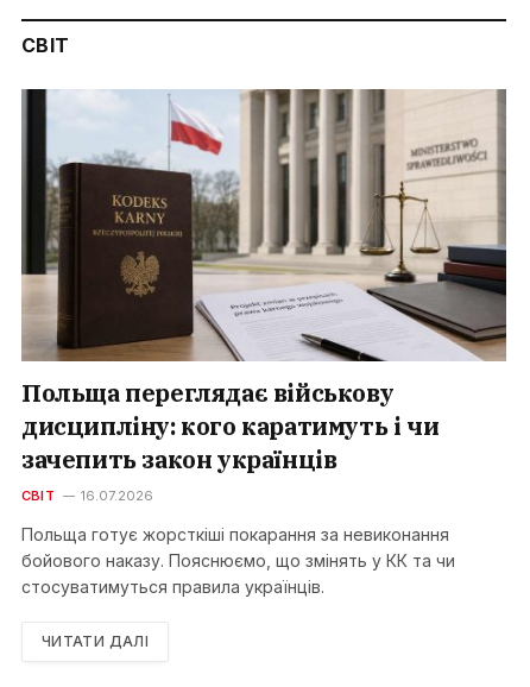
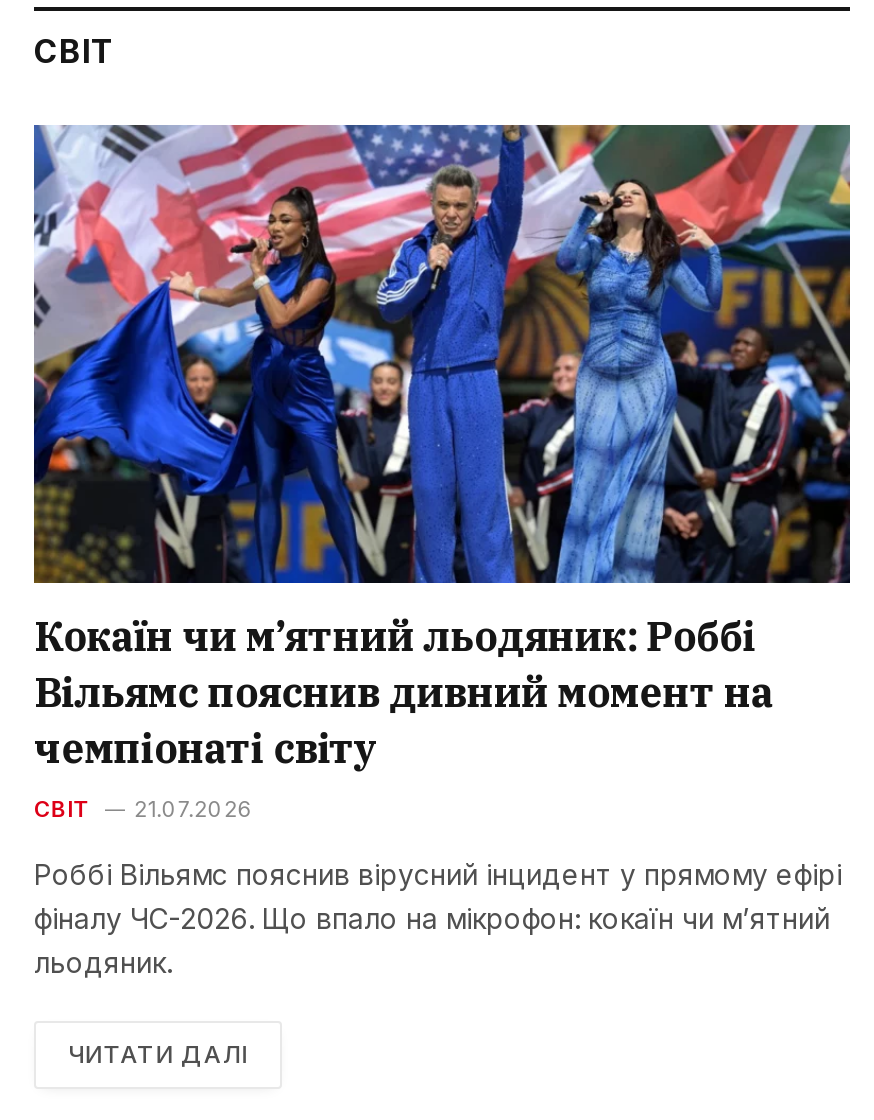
- [image]
- Польща переглядає військову
- дисципліну: кого каратимуть і чи
- зачепить закон українців
+ [image]
+ Кокаїн чи м’ятний льодяник: Роббі
+ Вільямс пояснив дивний момент на
+ чемпіонаті світу

- СВІТ 16.07.2026
+ СВІТ 21.07.2026

- Польща готує жорсткіші покарання за невиконання
- бойового наказу. Пояснюємо, що змінять у КК та чи
- стосуватимуться правила українців.
+ Роббі Вільямс пояснив вірусний інцидент у прямому ефірі
+ фіналу ЧС-2026. Що впало на мікрофон: кокаїн чи м’ятний
+ льодяник.
